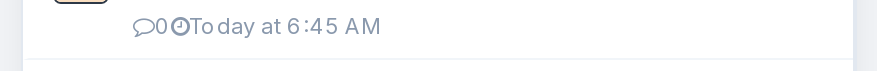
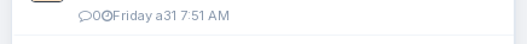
- 0 Today at 6:45 AM
+ 0 Friday a31 7:51 AM
